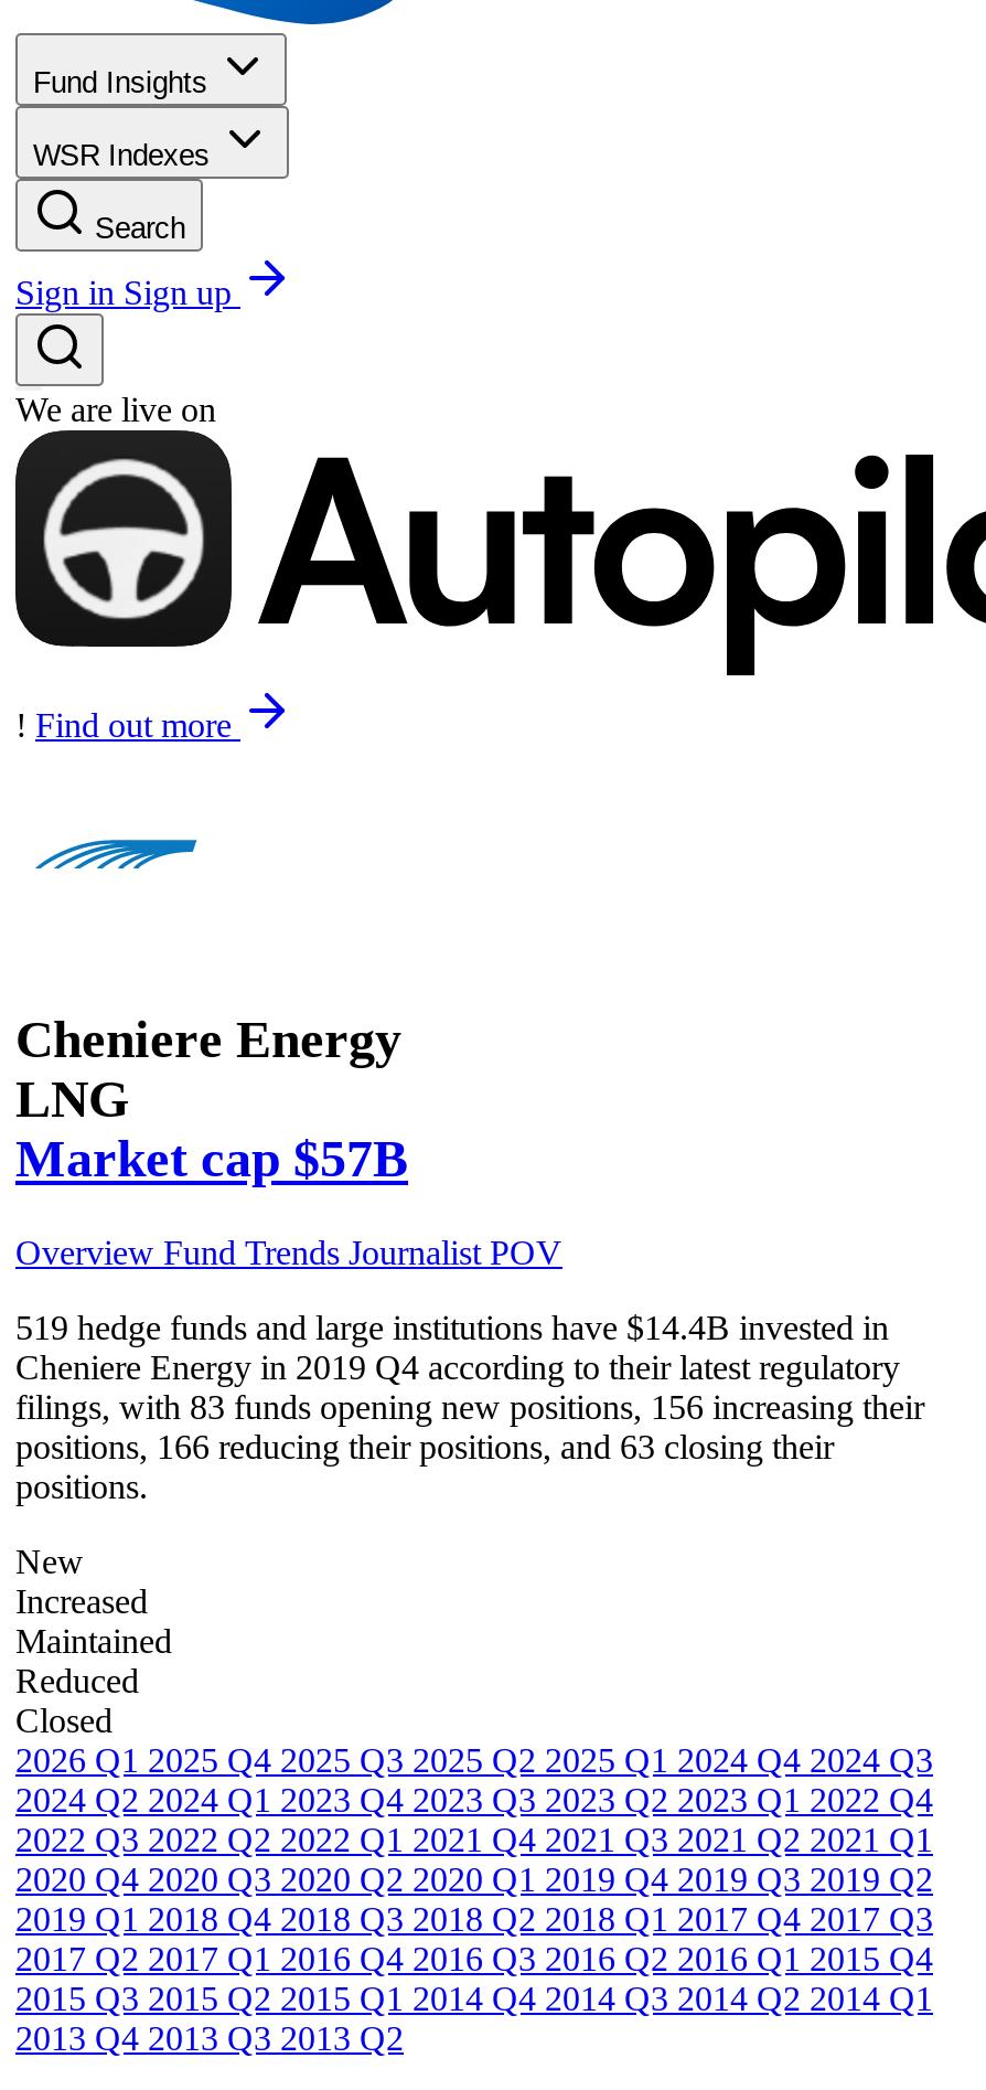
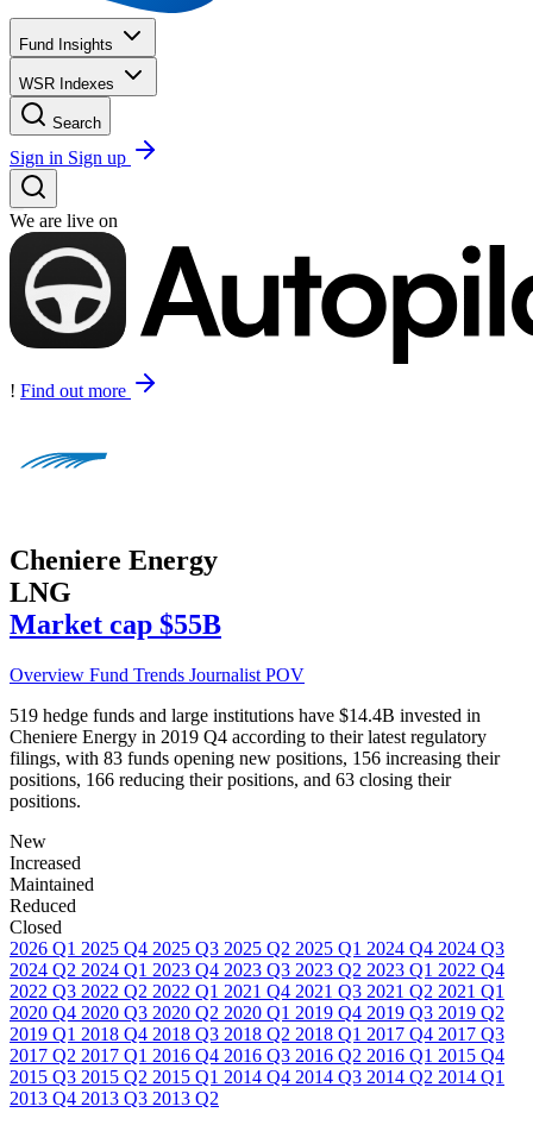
- Market cap $57B
+ Market cap $55B
